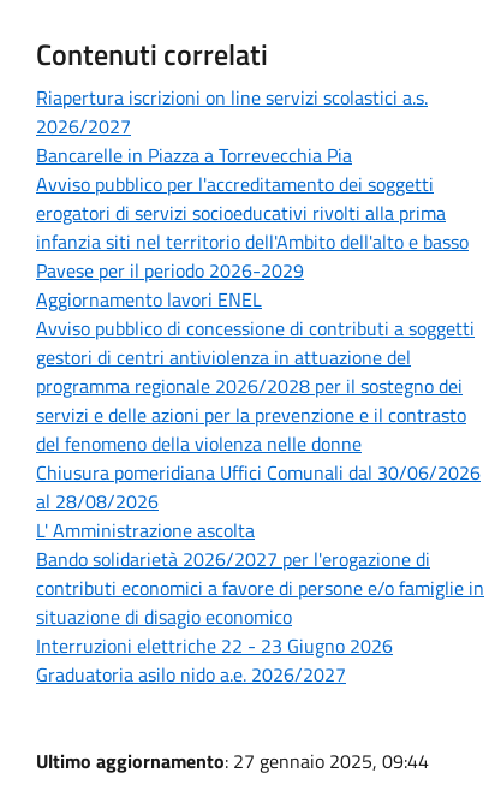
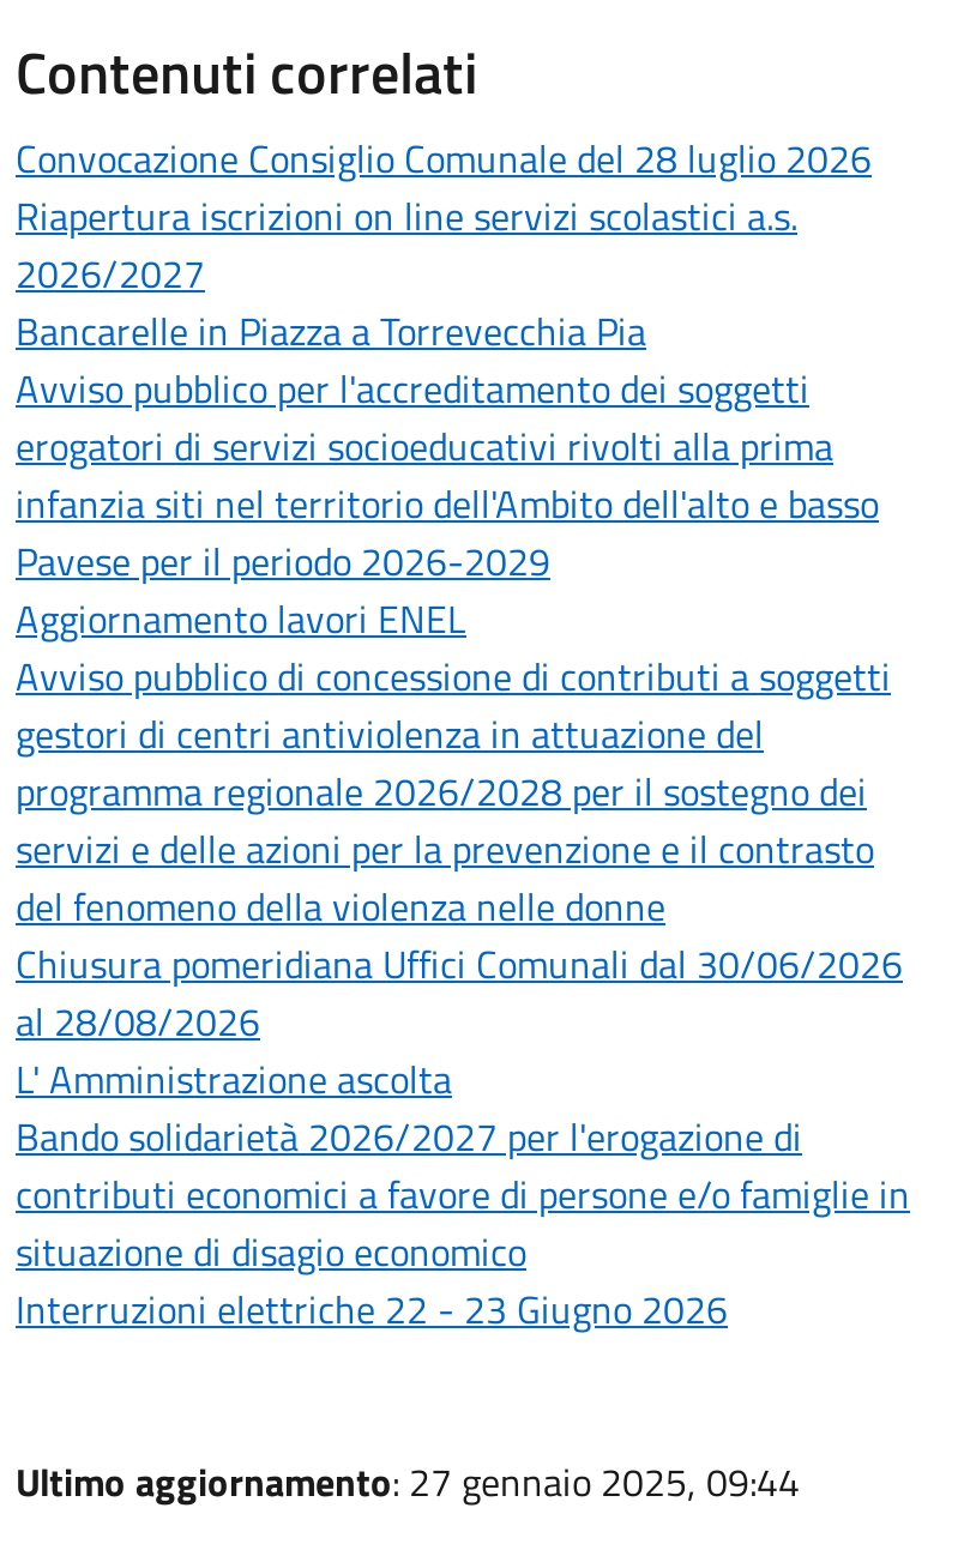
+ Convocazione Consiglio Comunale del 28 luglio 2026

moved down: Riapertura iscrizioni on line servizi scolastici a.s. | 2026/2027 | Bancarelle in Piazza a Torrevecchia Pia | ... | situazione di disagio economico | Interruzioni elettriche 22 - 23 Giugno 2026

- Graduatoria asilo nido a.e. 2026/2027
